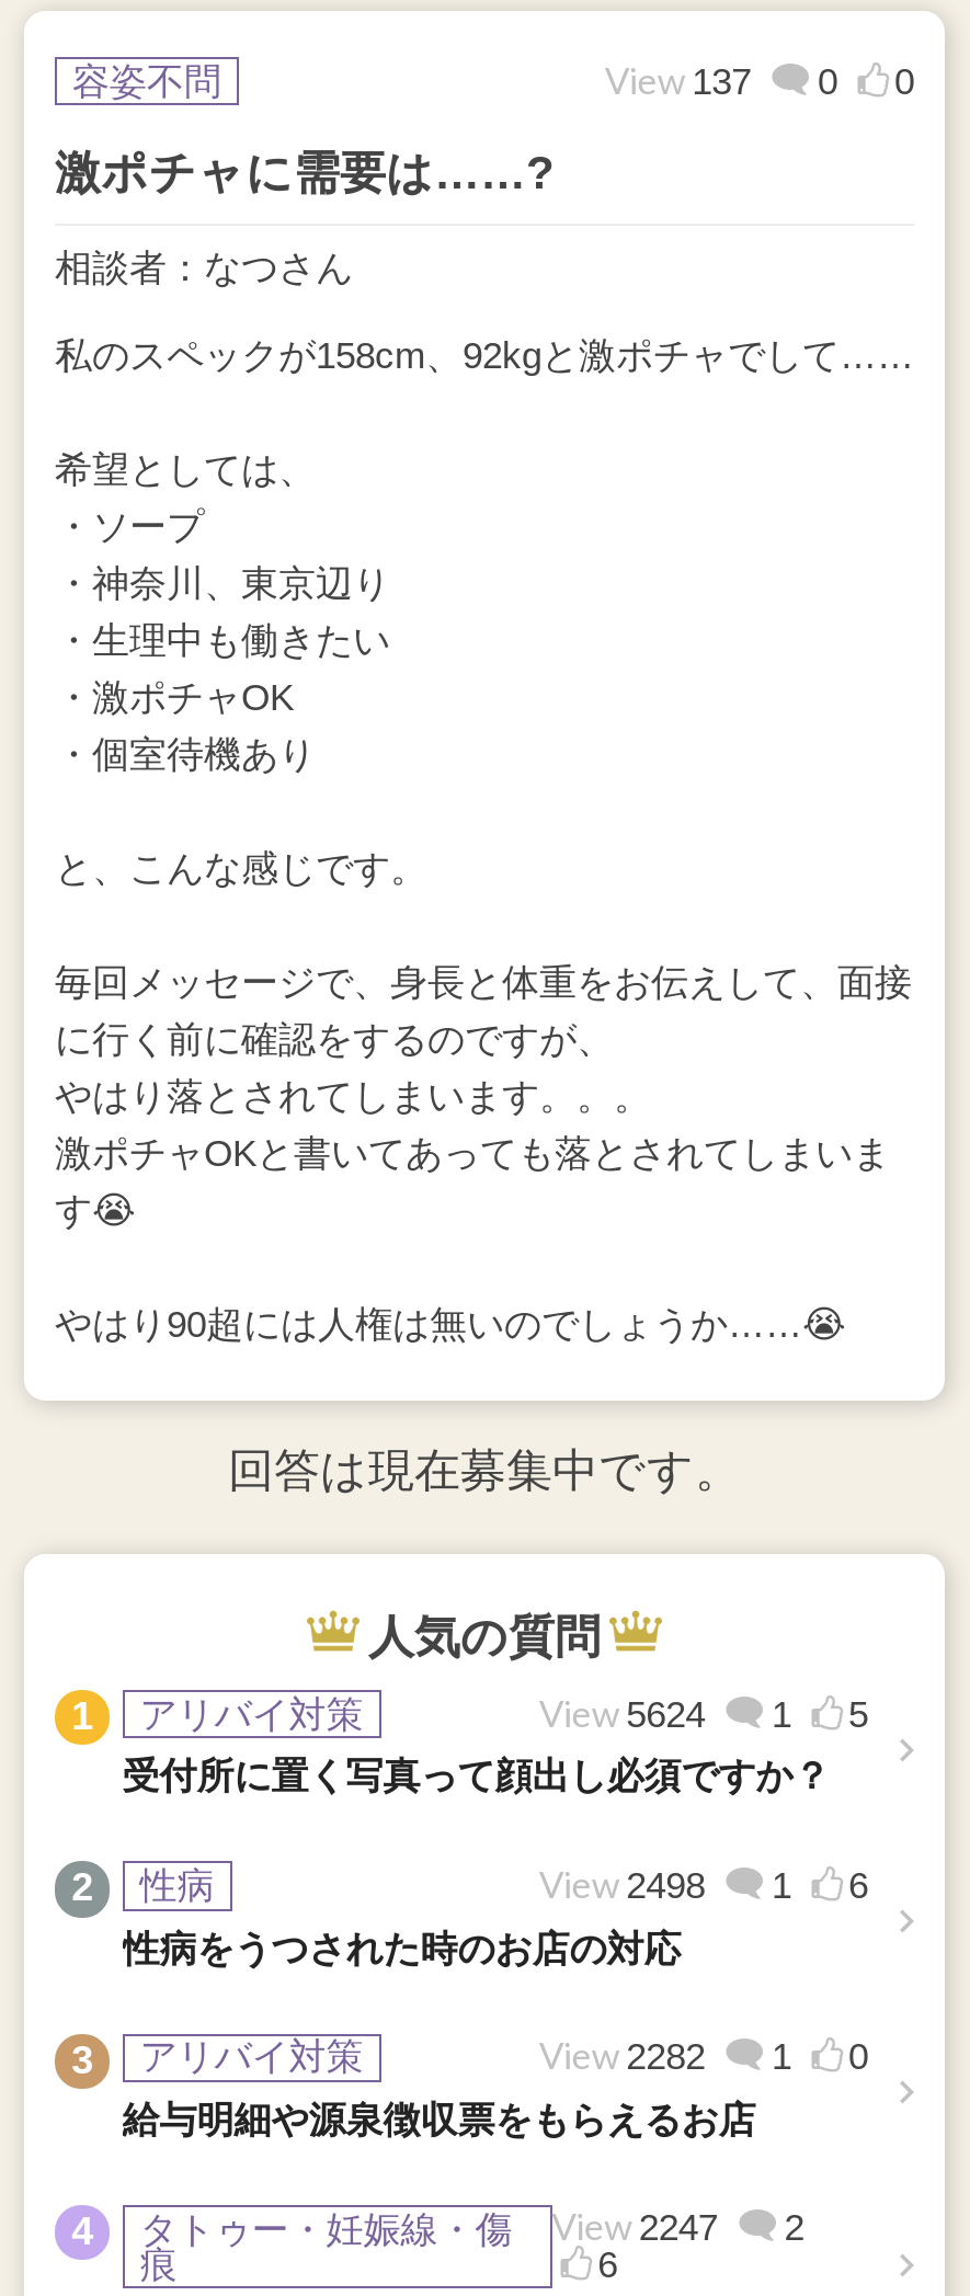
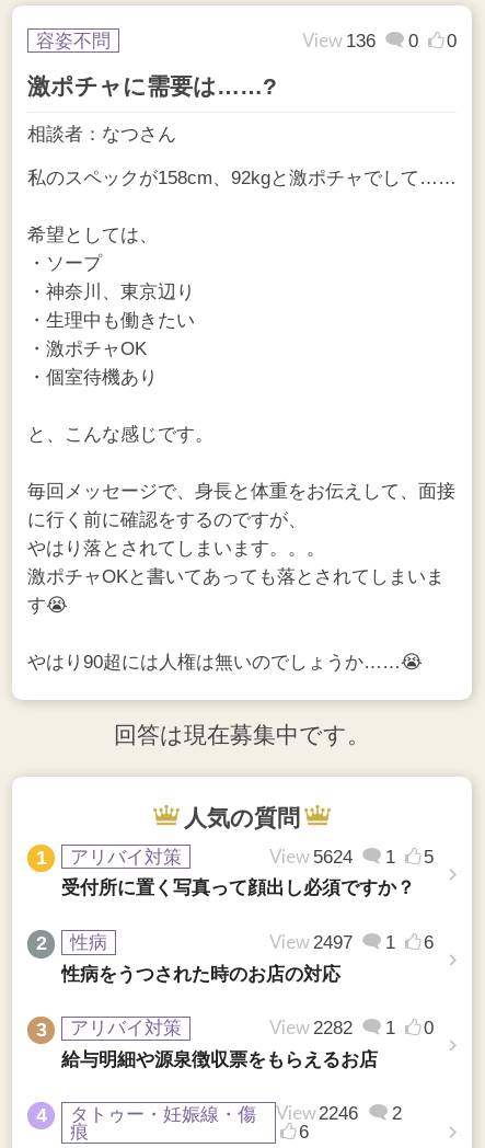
- 137 0 0
+ 136 0 0

- 2498 1 6
+ 2497 1 6

- 2247 2
+ 2246 2
